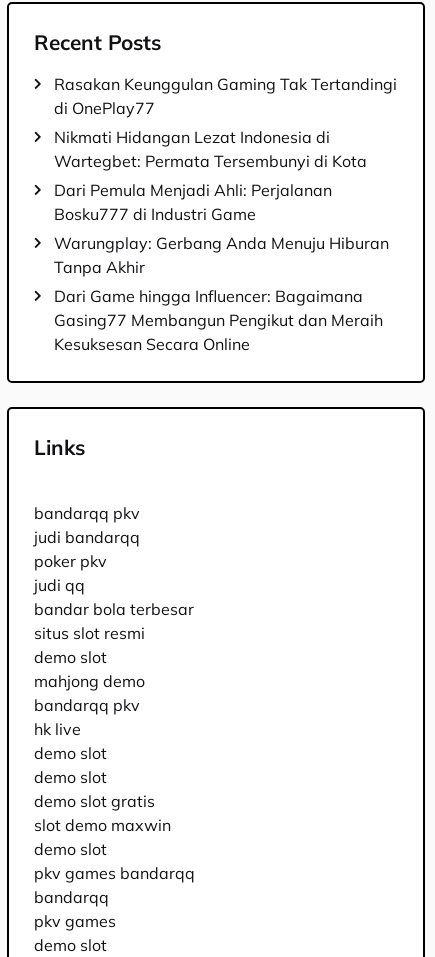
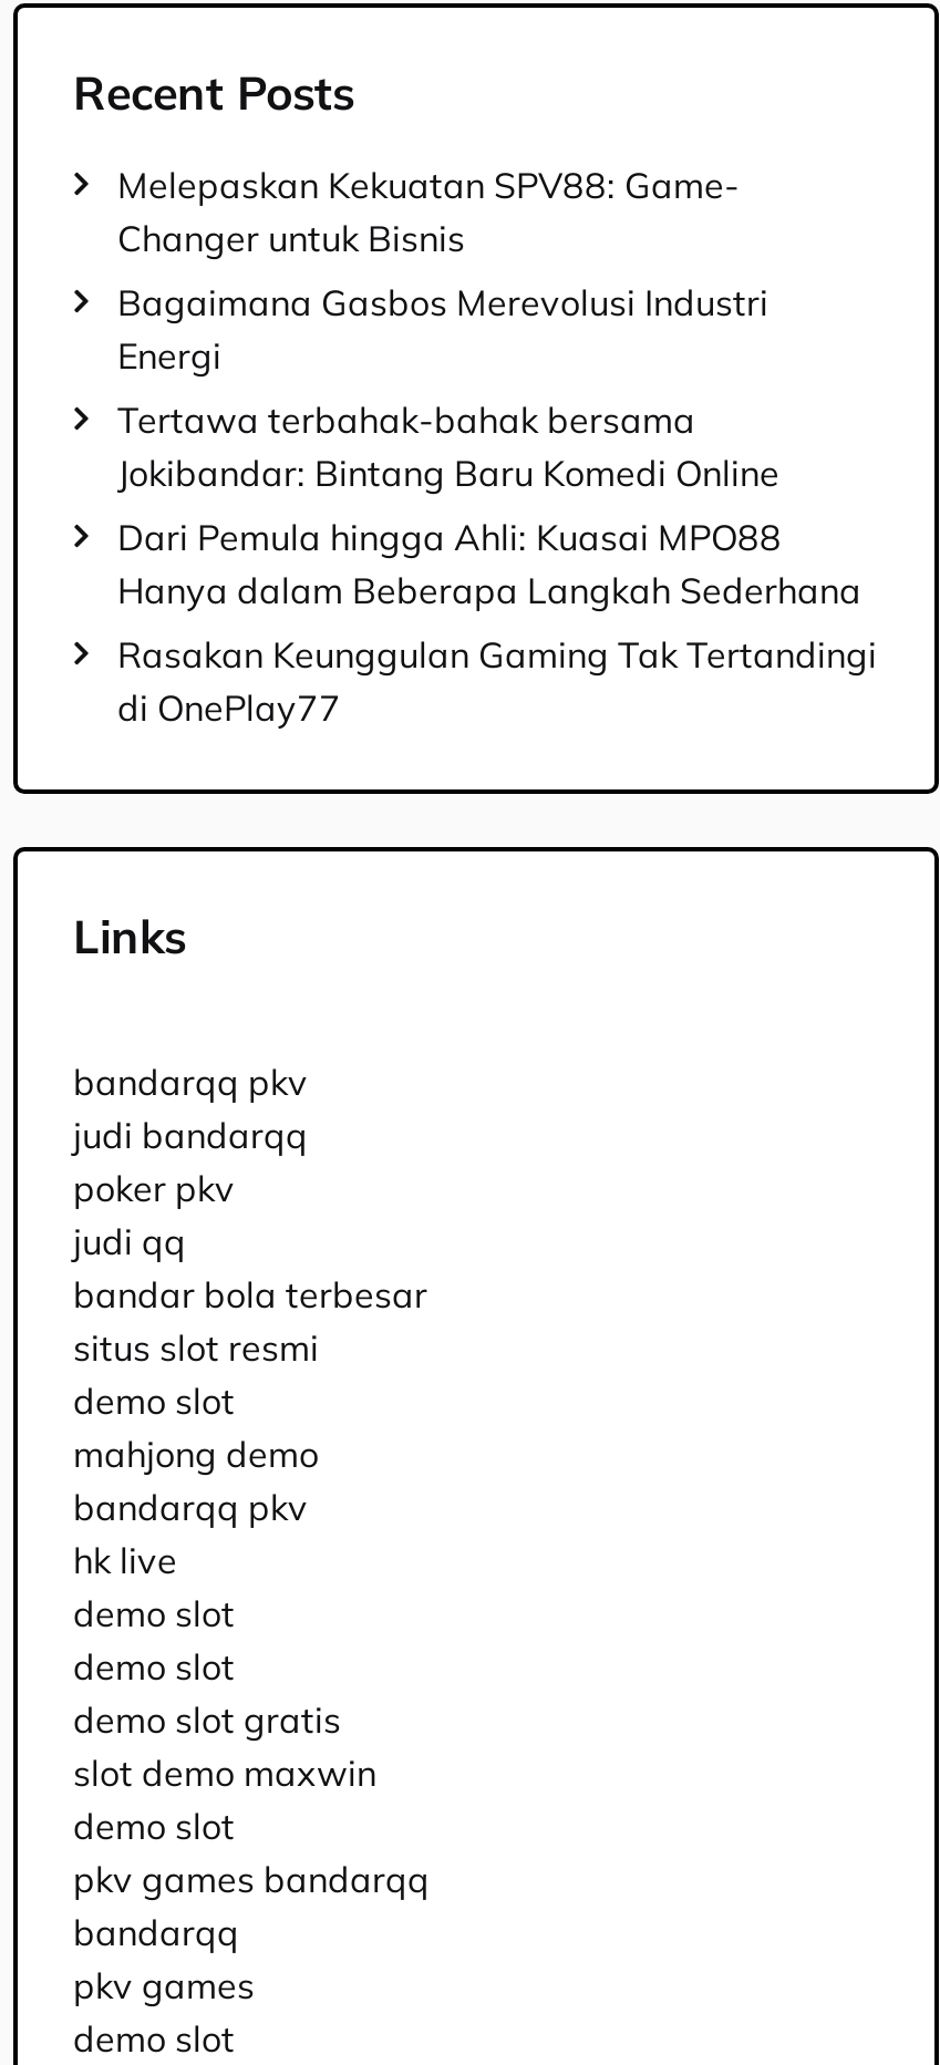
+ Melepaskan Kekuatan SPV88: Game-
+ Changer untuk Bisnis
+ Bagaimana Gasbos Merevolusi Industri
+ Energi
+ Tertawa terbahak-bahak bersama
+ Jokibandar: Bintang Baru Komedi Online
+ Dari Pemula hingga Ahli: Kuasai MPO88
+ Hanya dalam Beberapa Langkah Sederhana

moved down: Rasakan Keunggulan Gaming Tak Tertandingi | di OnePlay77

- Nikmati Hidangan Lezat Indonesia di
- Wartegbet: Permata Tersembunyi di Kota
- Dari Pemula Menjadi Ahli: Perjalanan
- Bosku777 di Industri Game
- Warungplay: Gerbang Anda Menuju Hiburan
- Tanpa Akhir
- Dari Game hingga Influencer: Bagaimana
- Gasing77 Membangun Pengikut dan Meraih
- Kesuksesan Secara Online
